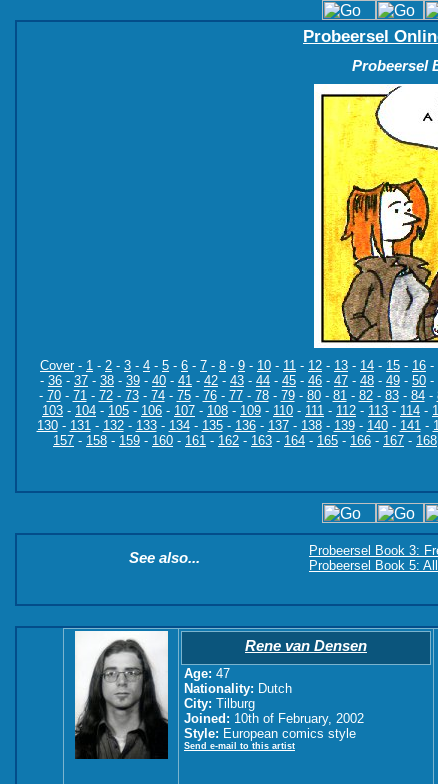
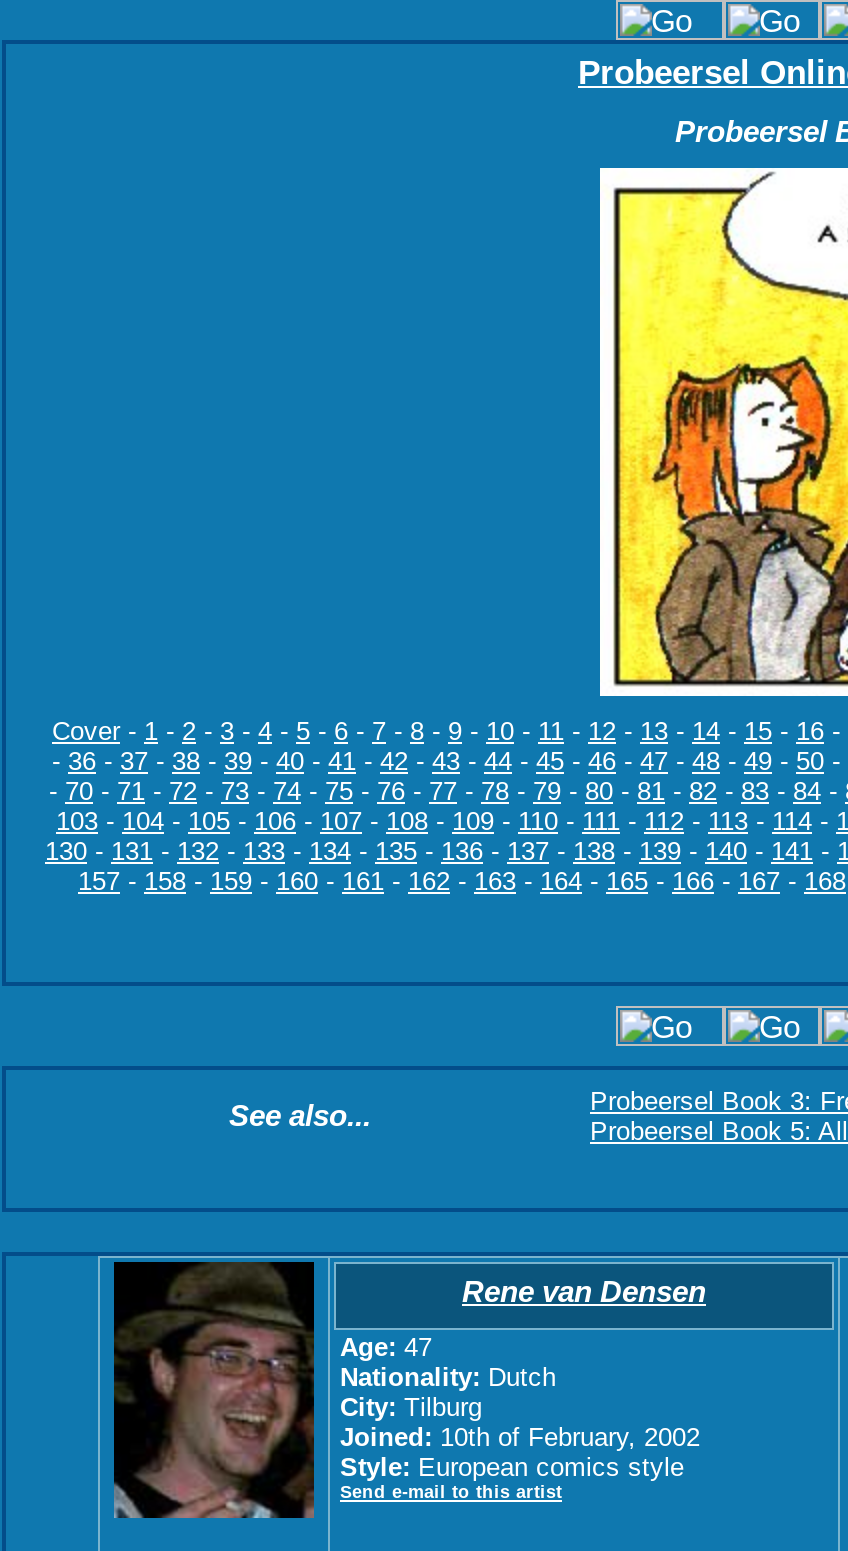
- [image]
+ [image]
